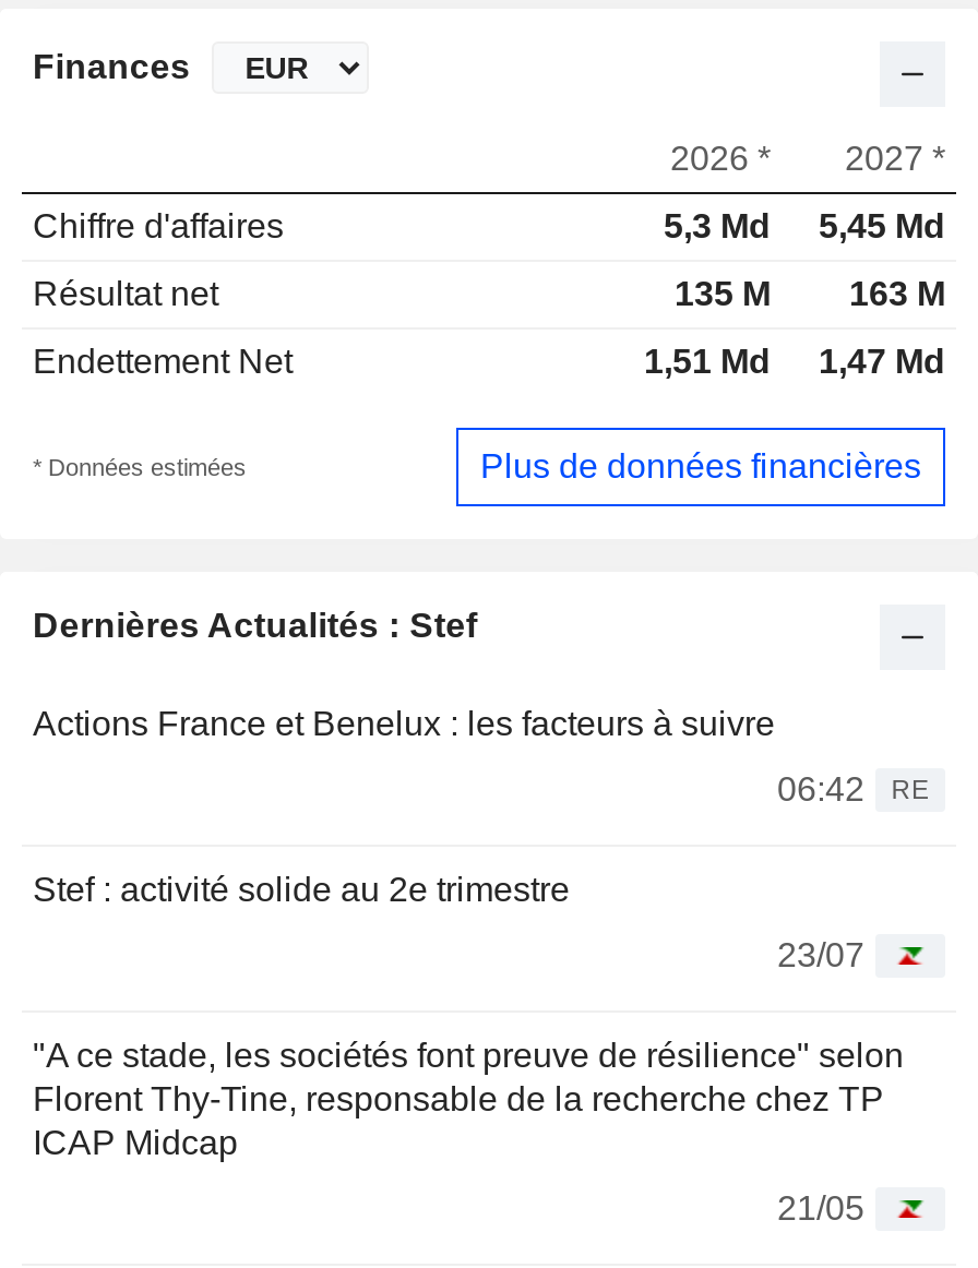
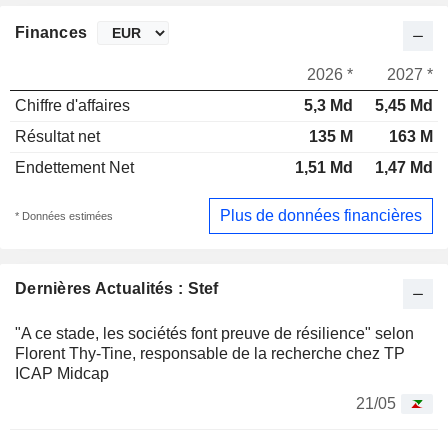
- Actions France et Benelux : les facteurs à suivre
- 06:42
- RE
- Stef : activité solide au 2e trimestre
- 23/07
